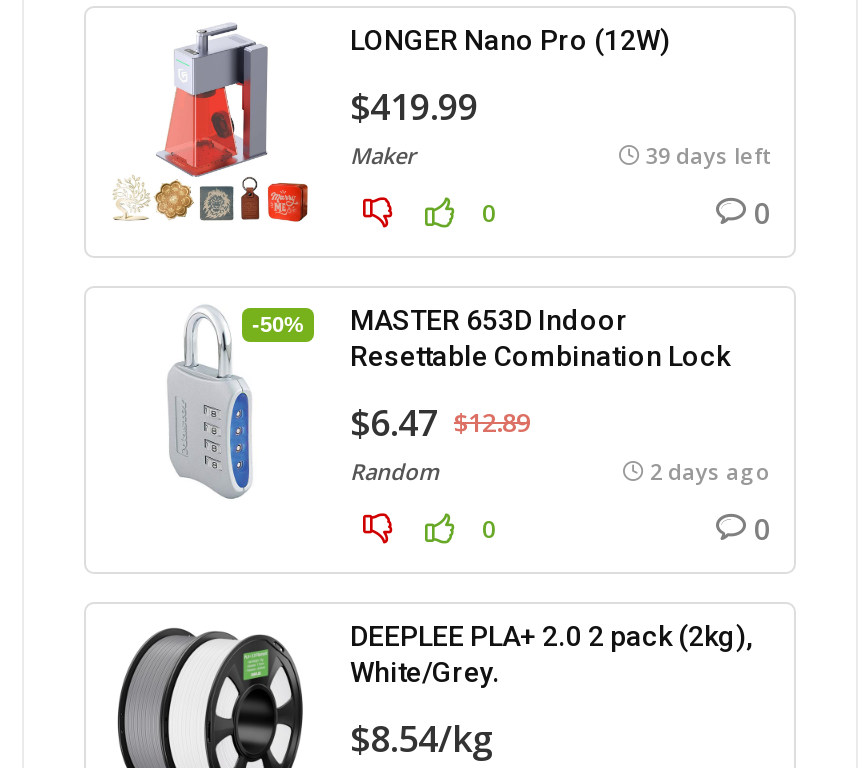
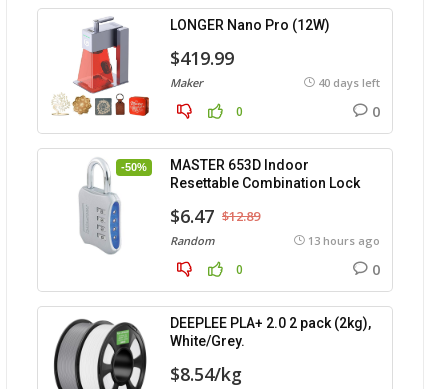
- 39 days left
+ 40 days left

- 2 days ago
+ 13 hours ago
